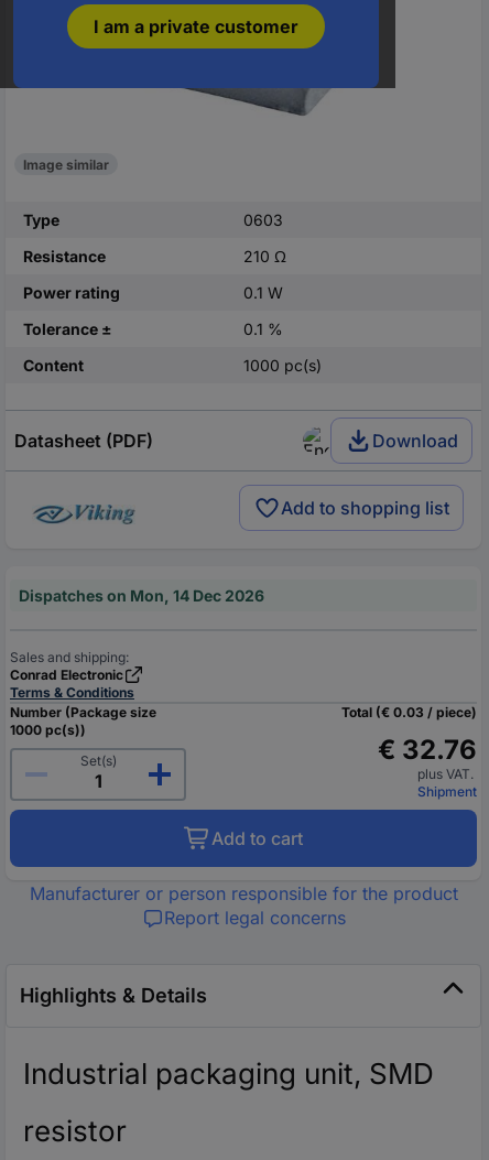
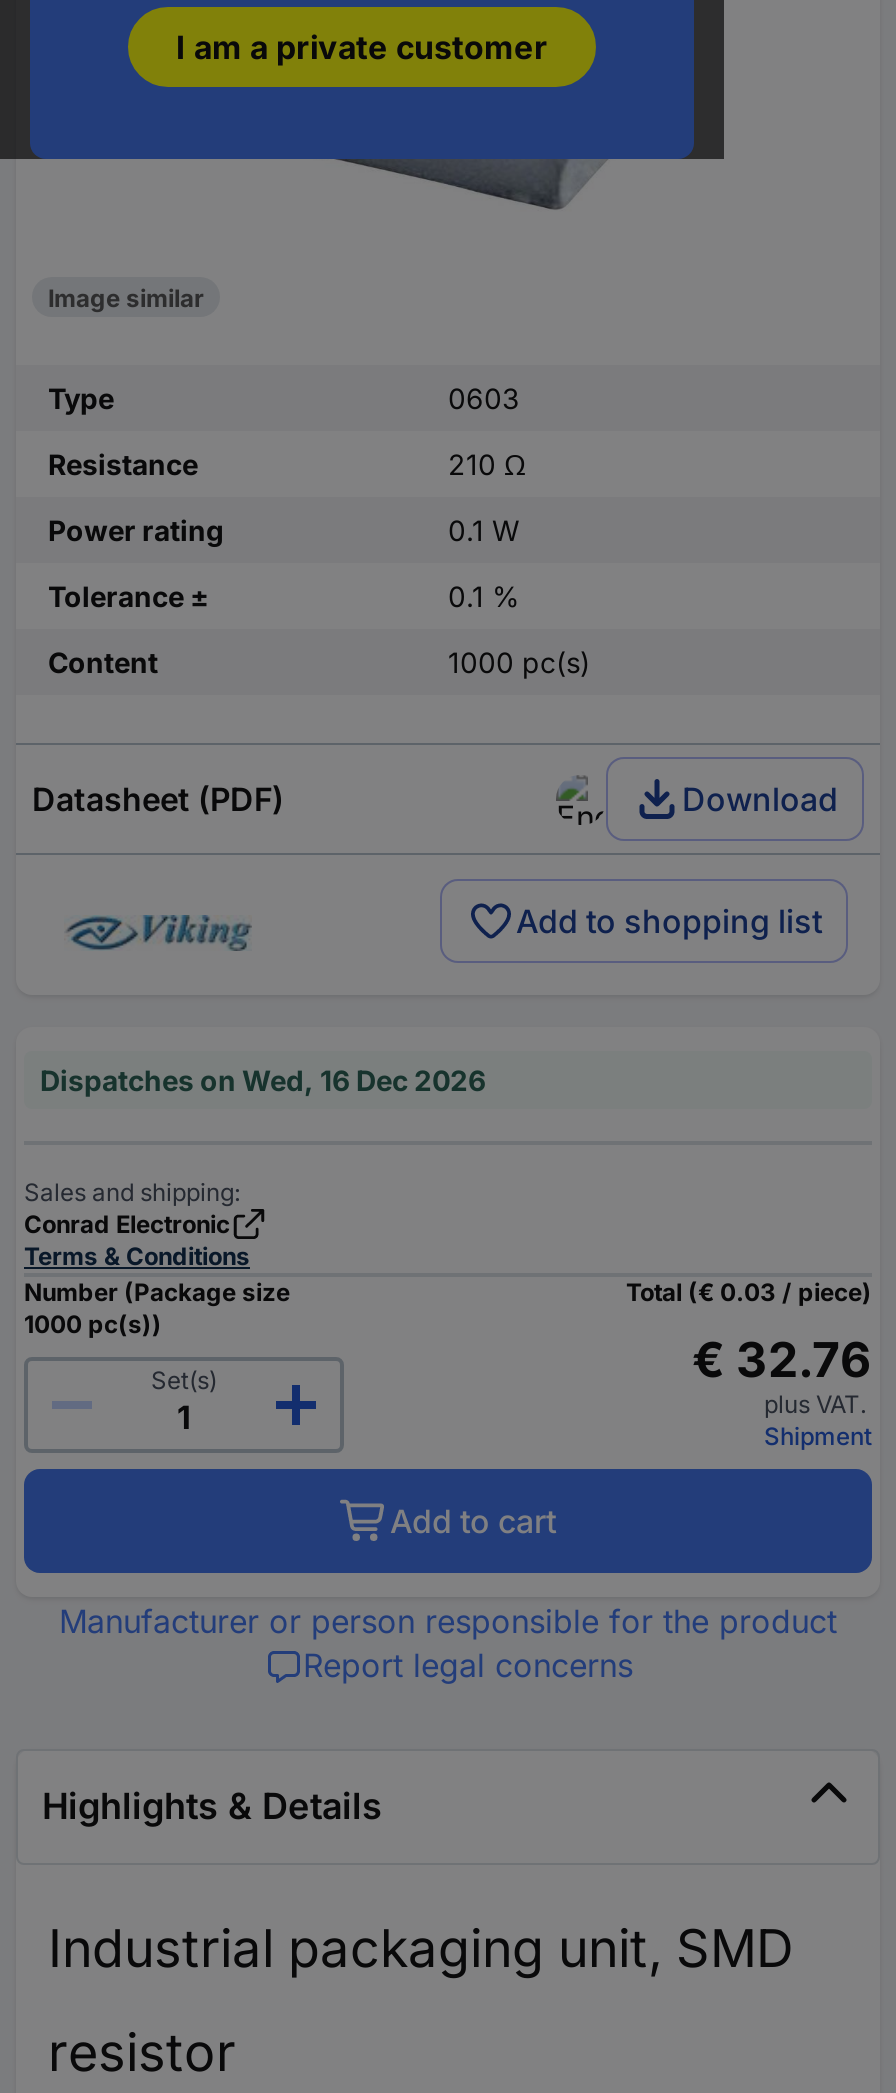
- Dispatches on Mon, 14 Dec 2026
+ Dispatches on Wed, 16 Dec 2026
